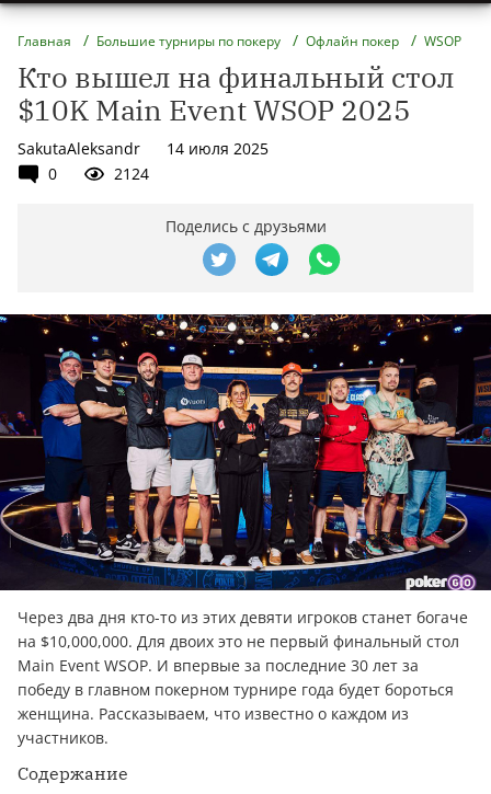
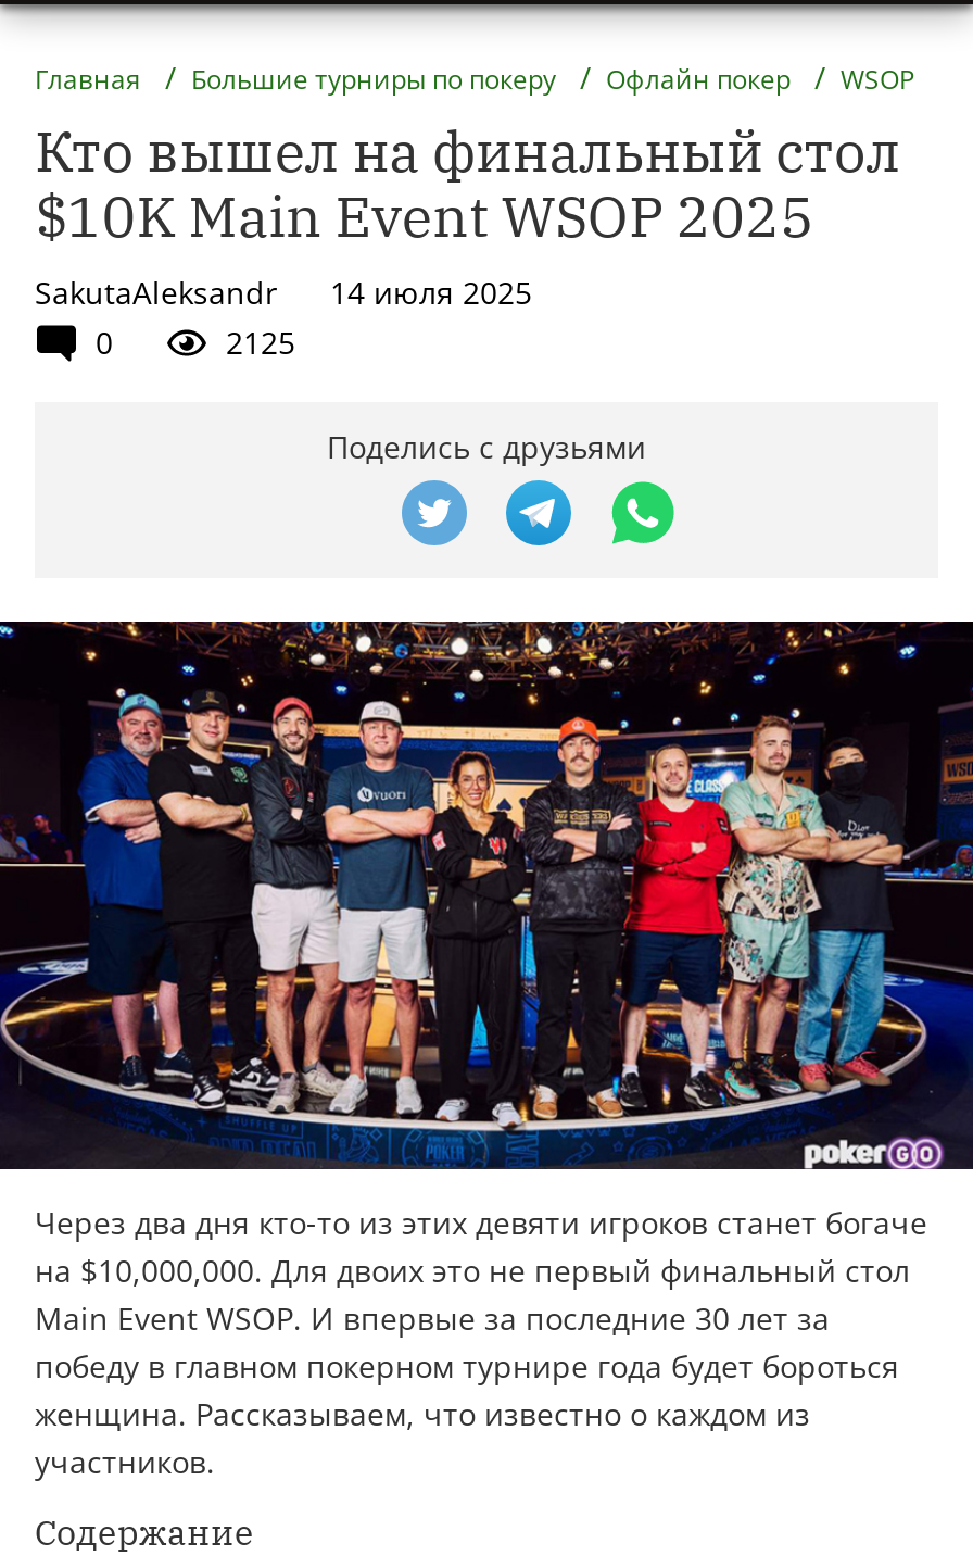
- 2124
+ 2125
